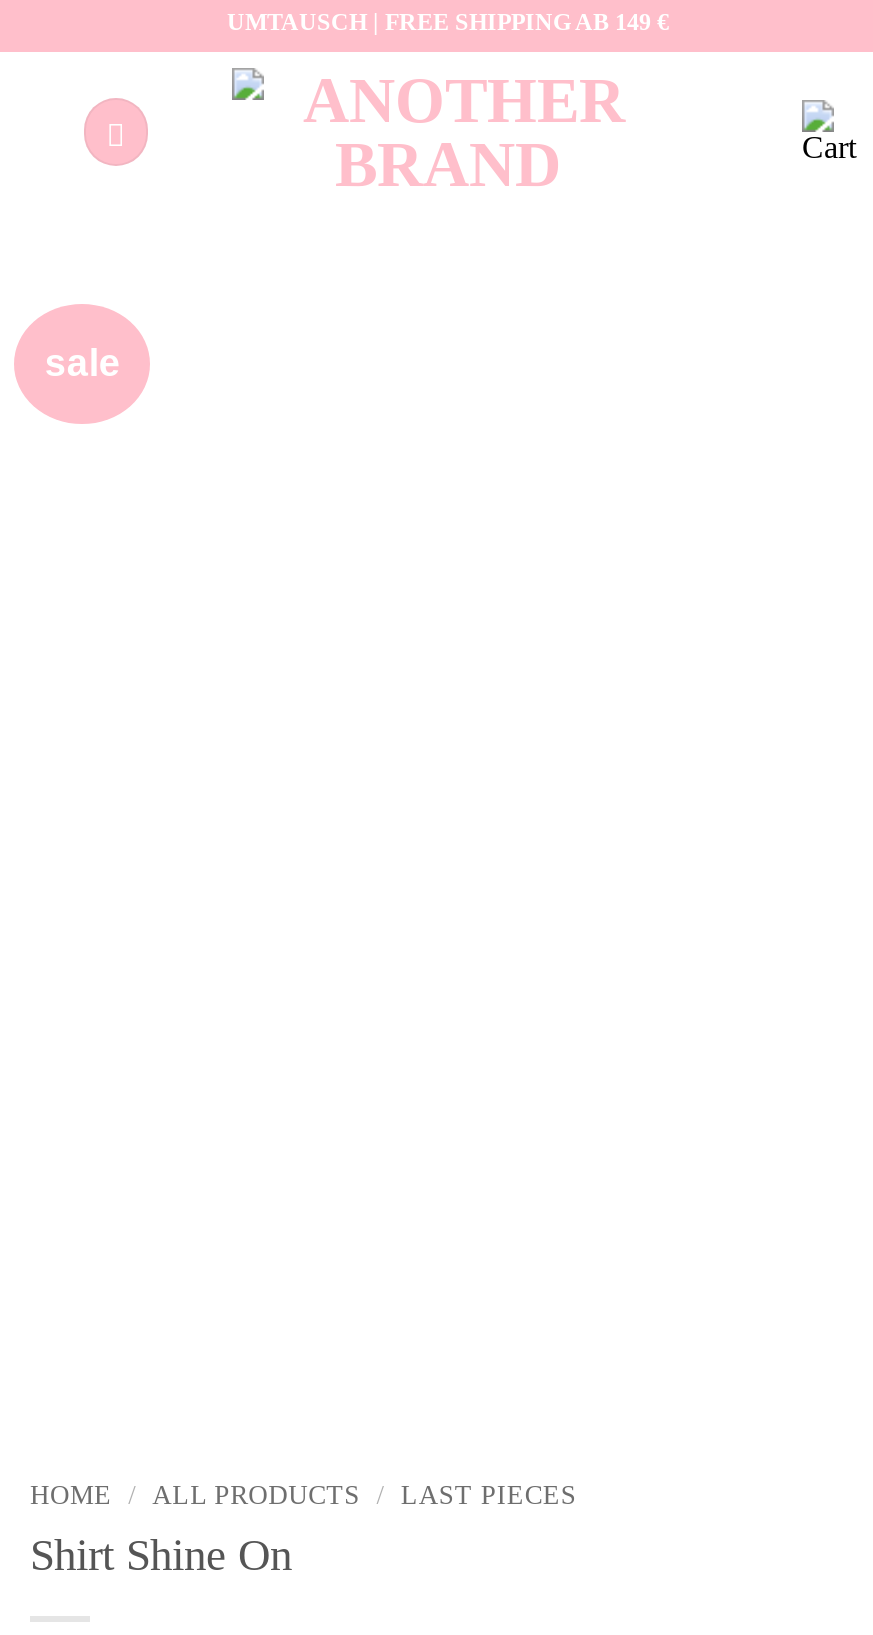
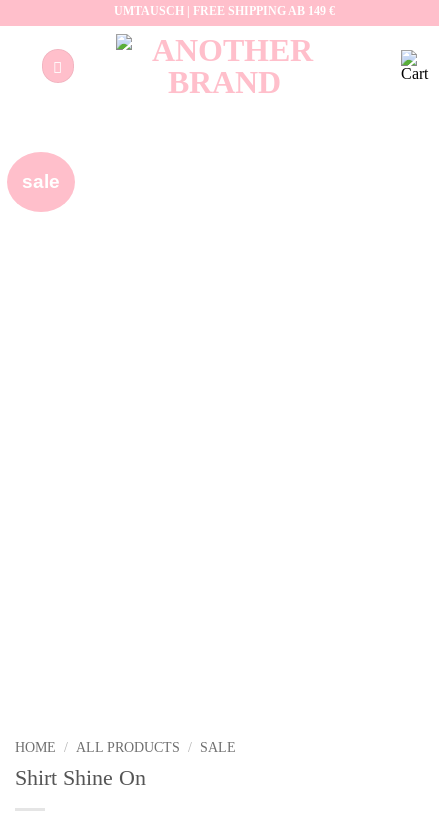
- HOME / ALL PRODUCTS / LAST PIECES
+ HOME / ALL PRODUCTS / SALE
